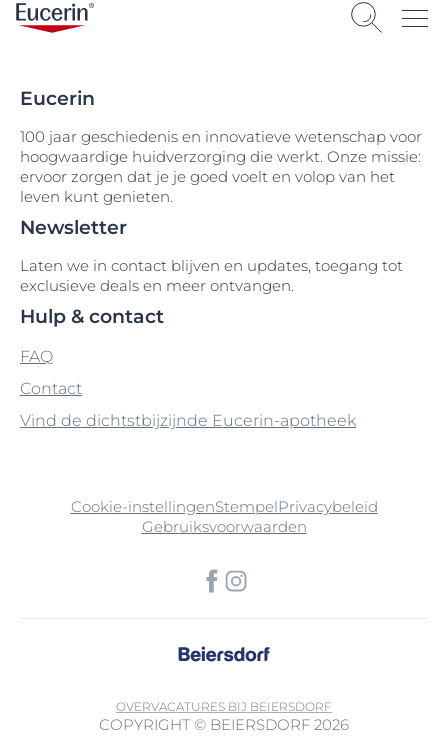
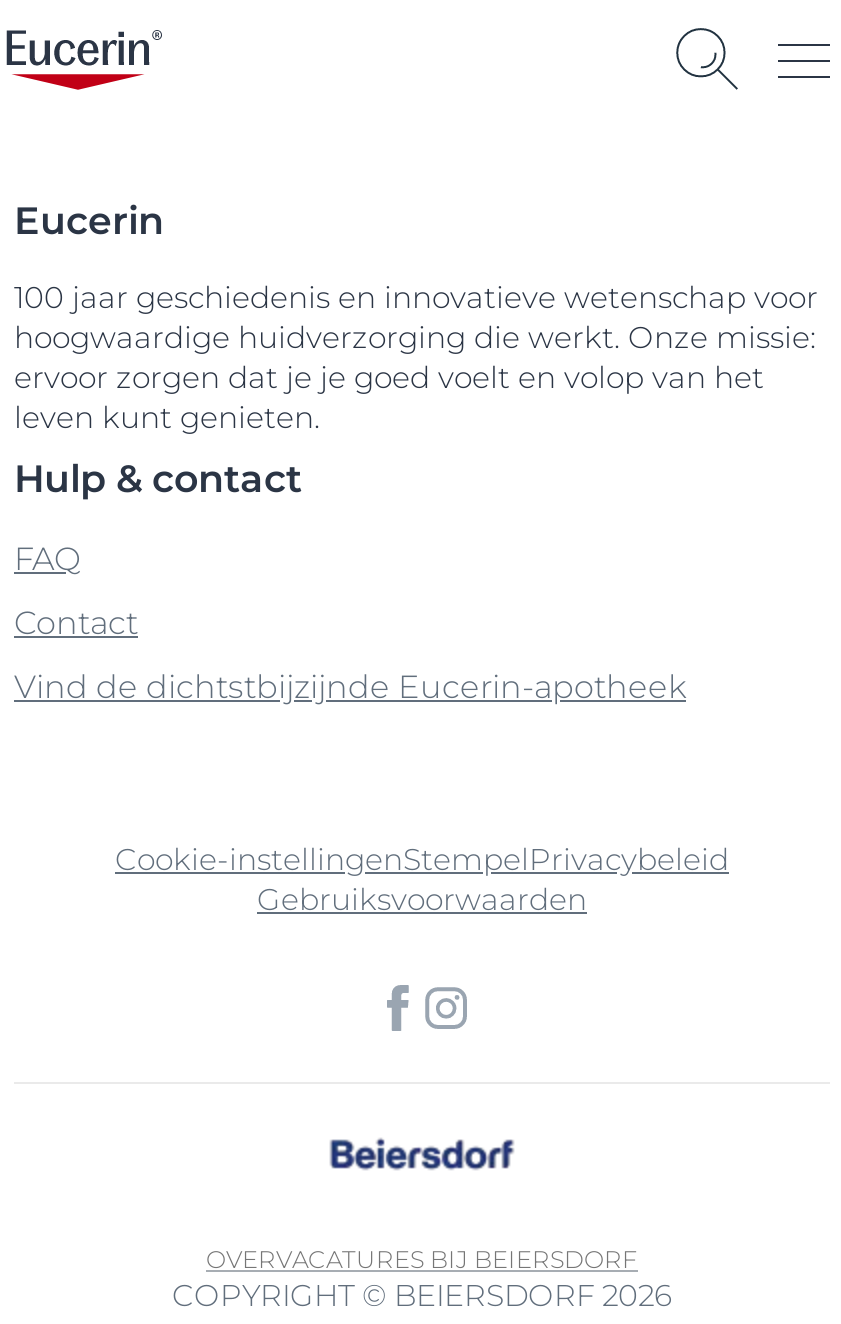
- Newsletter
- Laten we in contact blijven en updates, toegang tot
- exclusieve deals en meer ontvangen.
